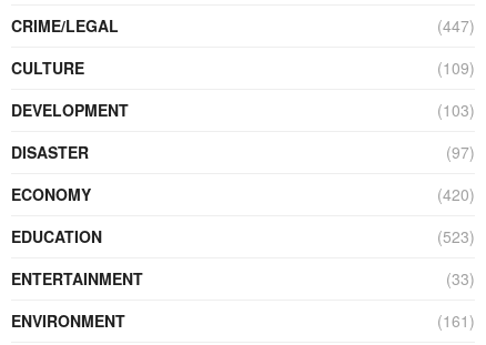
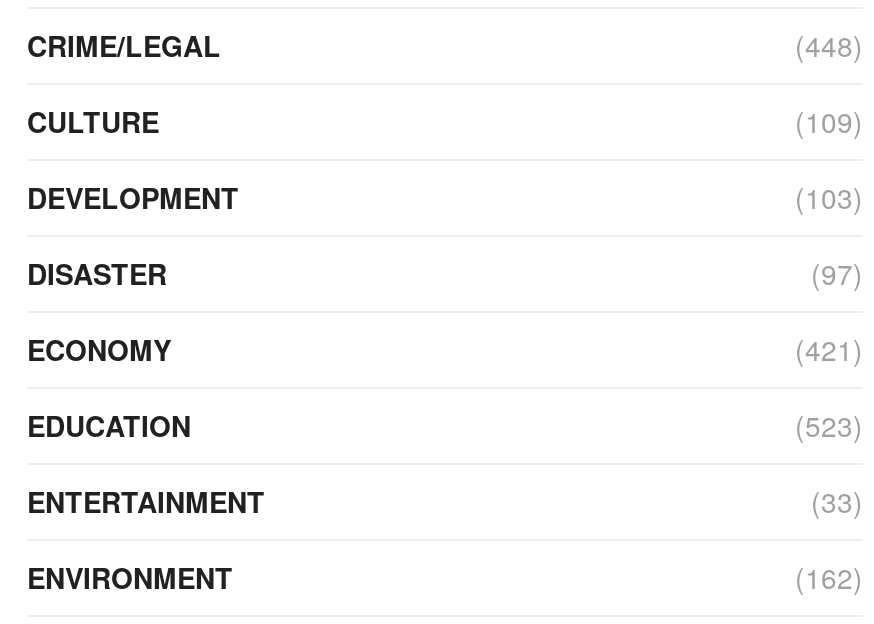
- (447)
+ (448)

- (420)
+ (421)

- (161)
+ (162)
